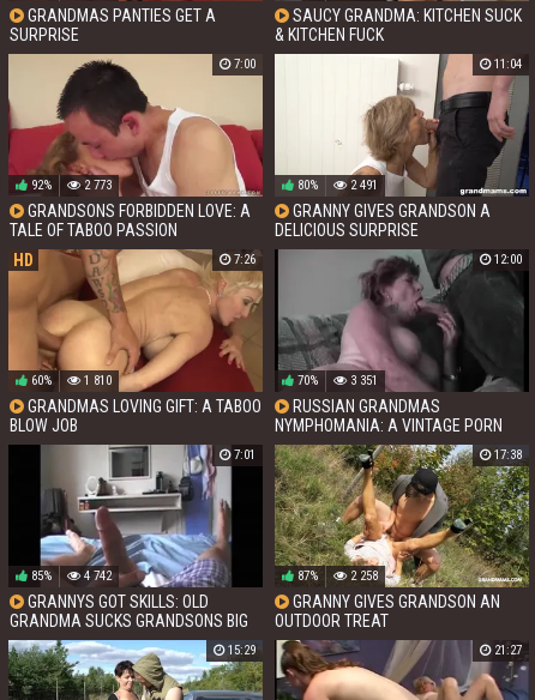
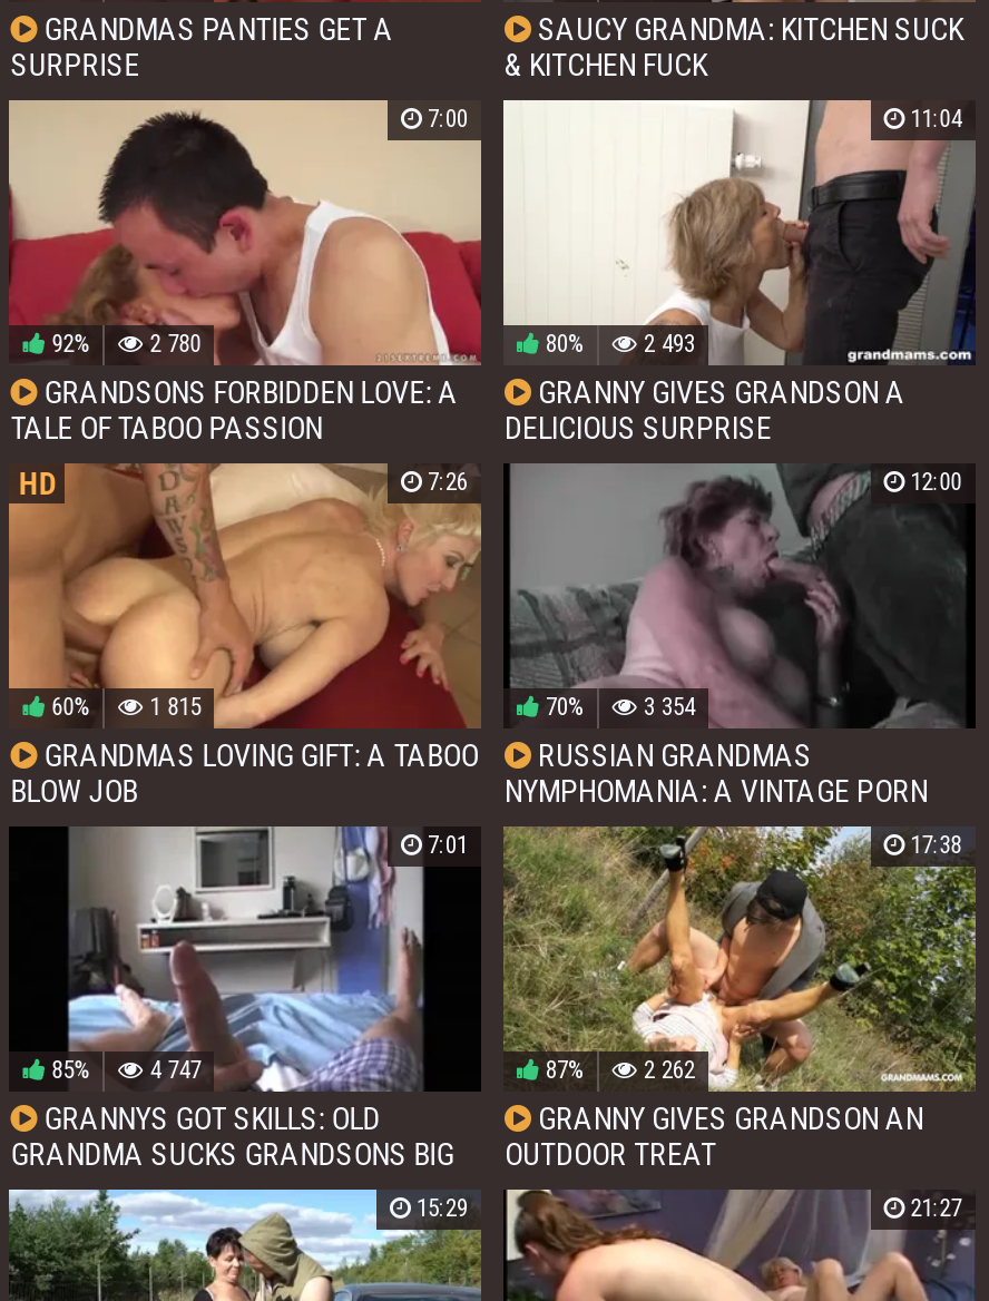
- 92% 2 773
+ 92% 2 780

- 80% 2 491
+ 80% 2 493

- 60% 1 810
+ 60% 1 815

- 70% 3 351
+ 70% 3 354

- 85% 4 742
+ 85% 4 747

- 87% 2 258
+ 87% 2 262
